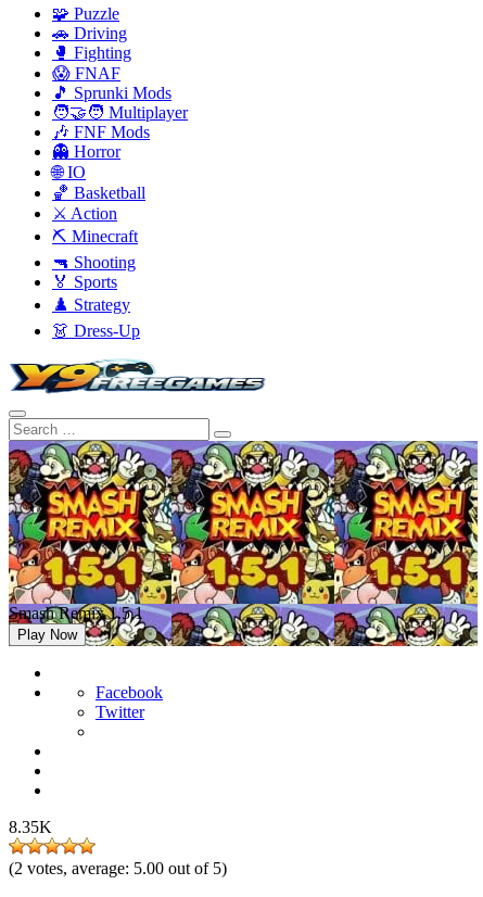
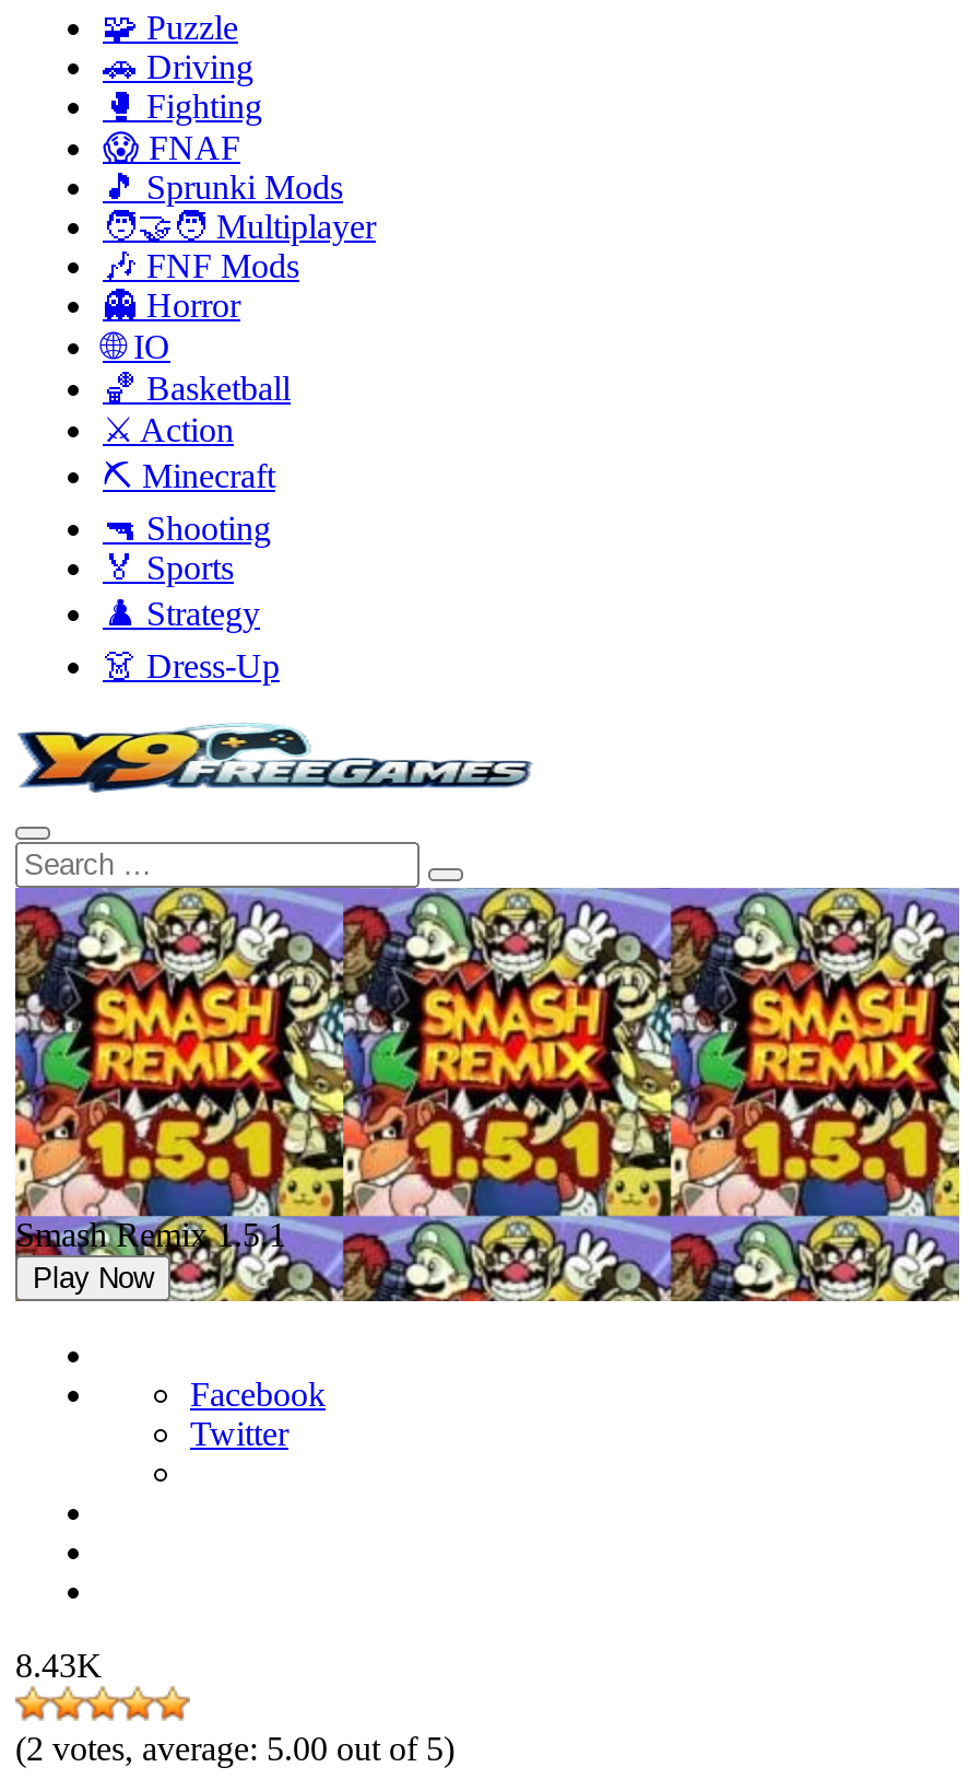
- 8.35K
+ 8.43K
